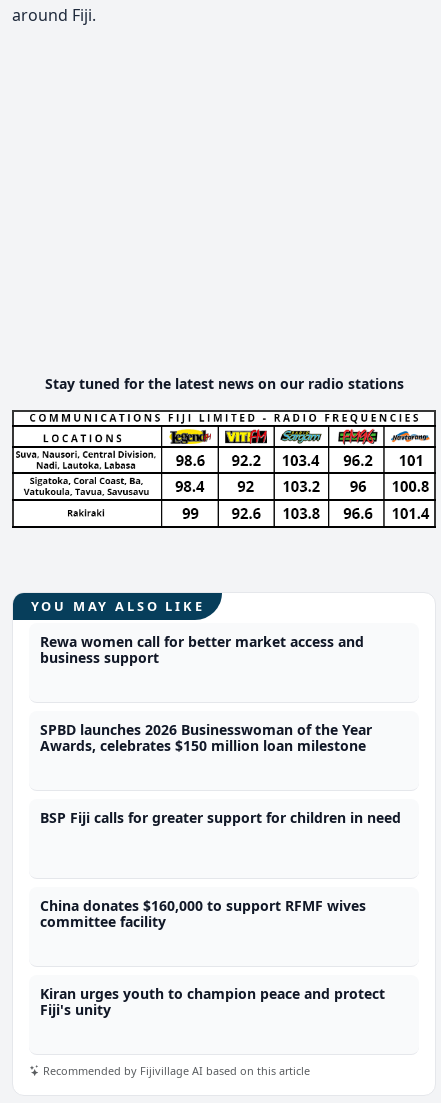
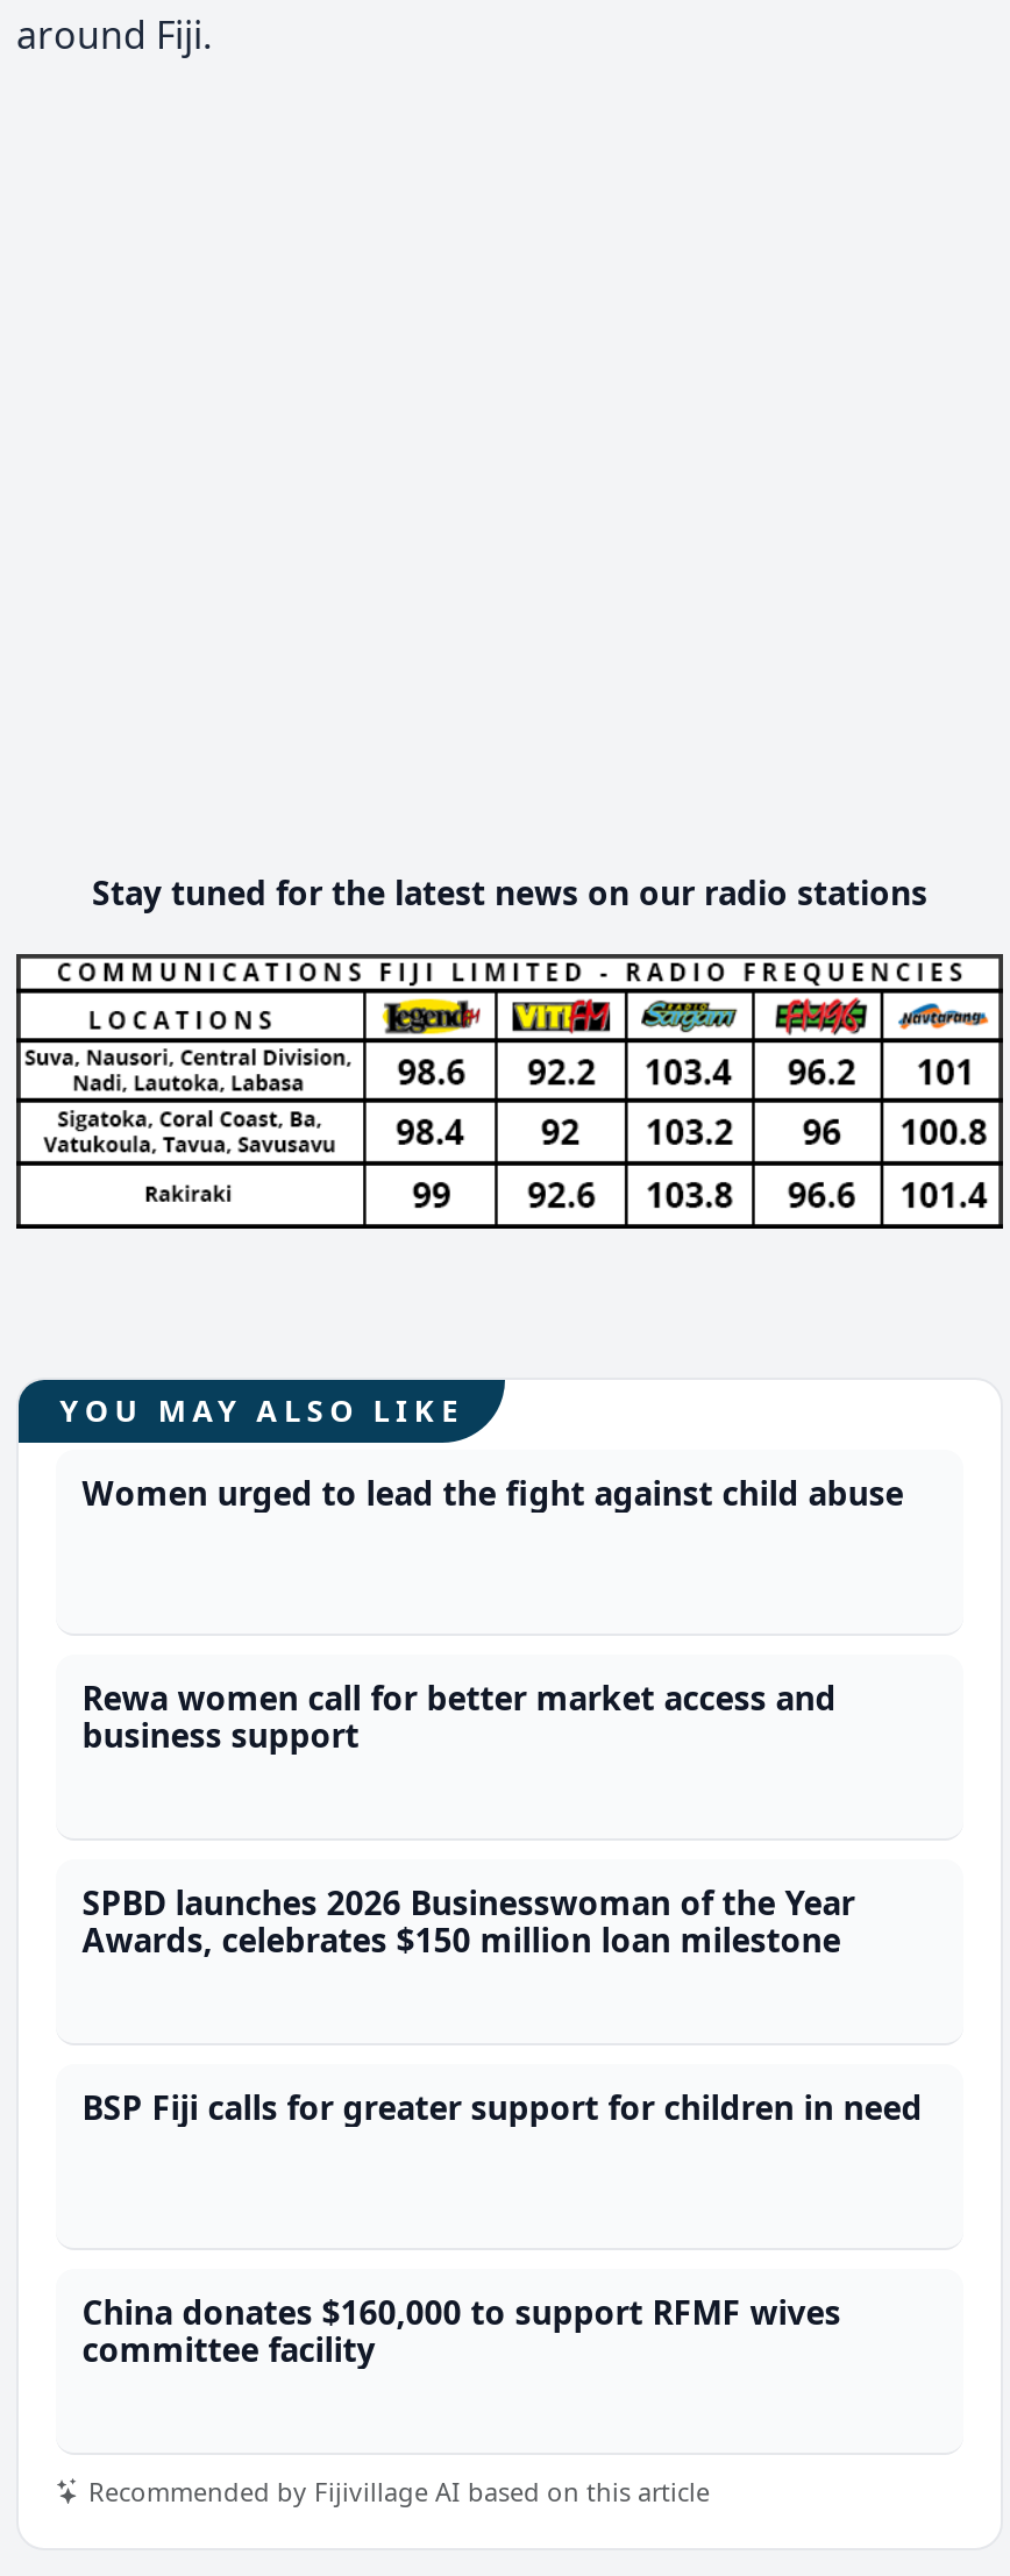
+ Women urged to lead the fight against child abuse

moved down: Rewa women call for better market access and | business support | SPBD launches 2026 Businesswoman of the Year | Awards, celebrates $150 million loan milestone | BSP Fiji calls for greater support for children in need | China donates $160,000 to support RFMF wives | committee facility

- Kiran urges youth to champion peace and protect
- Fiji's unity
